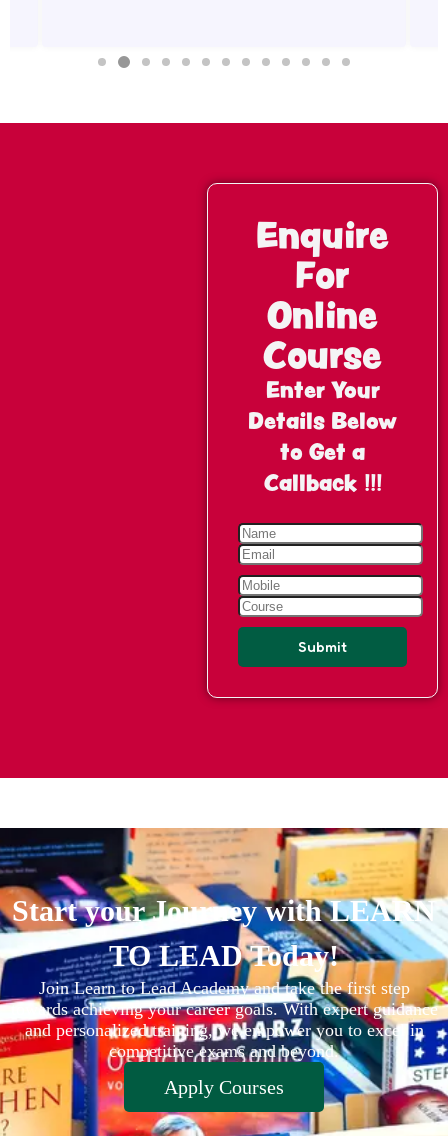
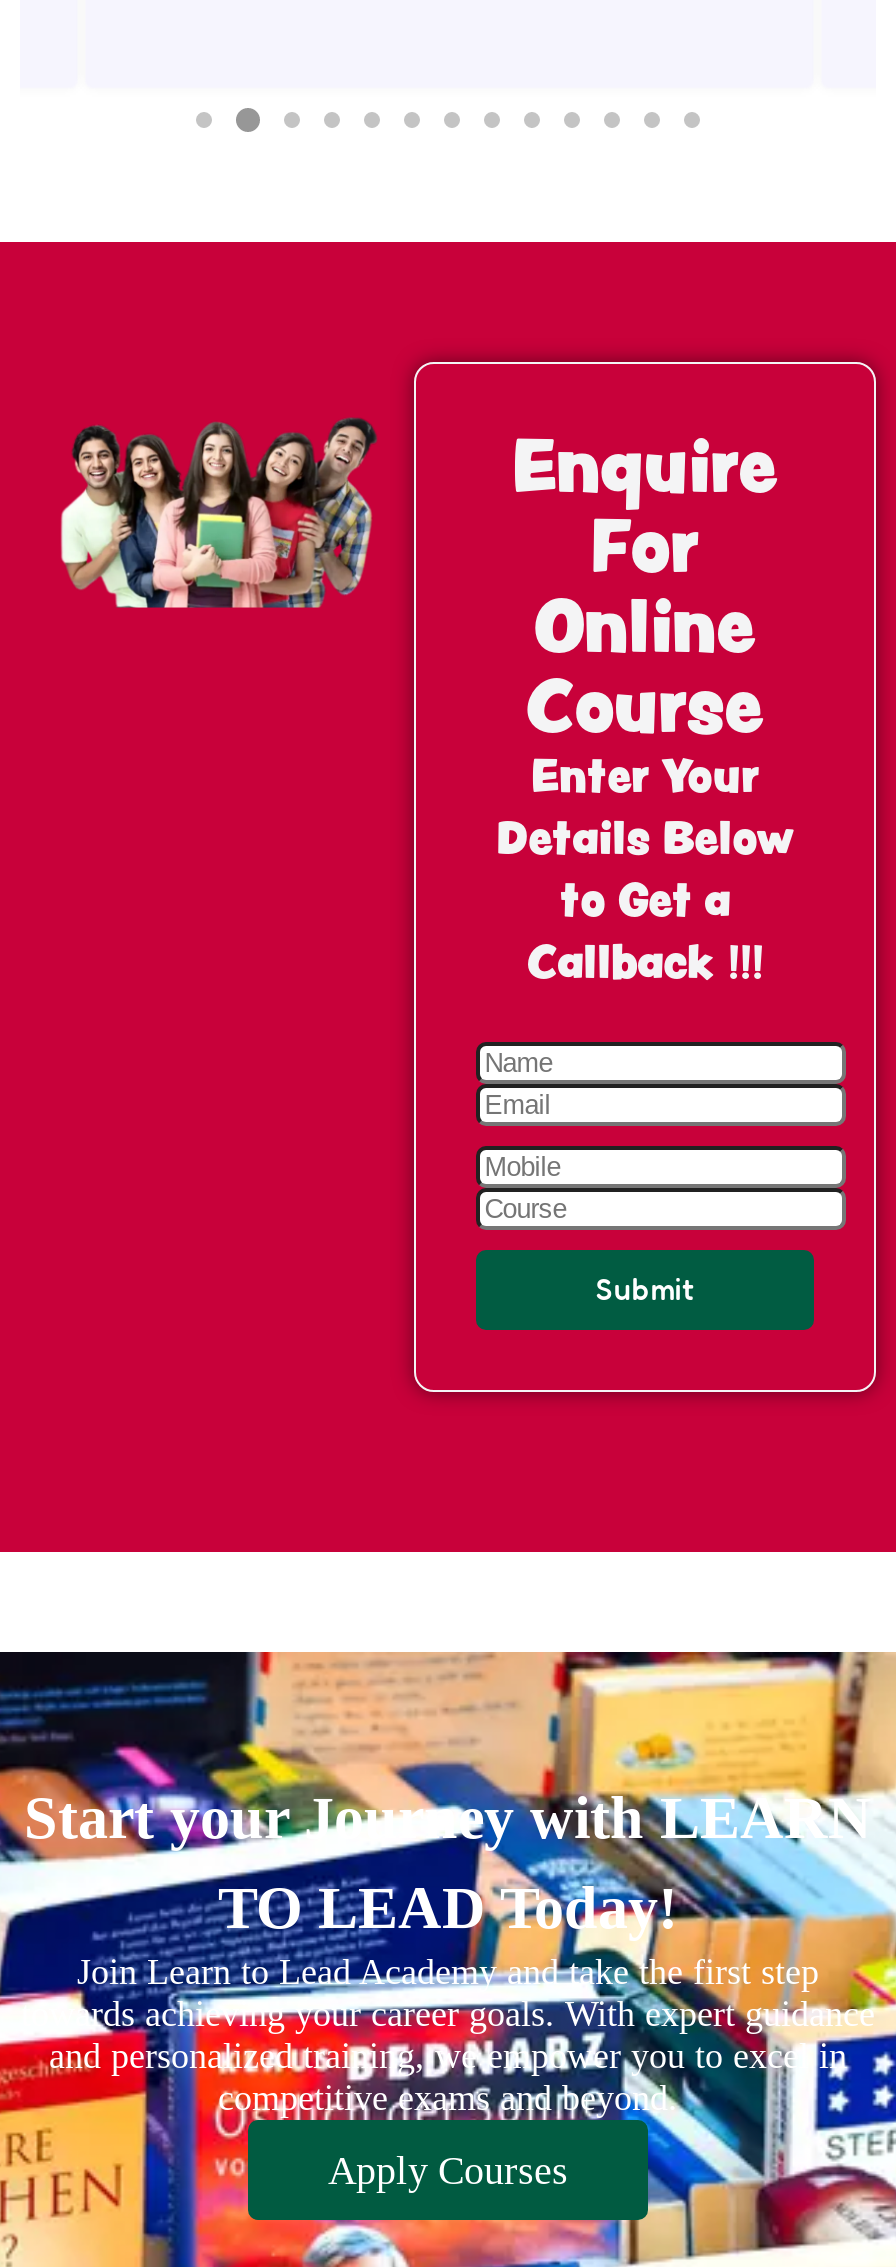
+ [image]
